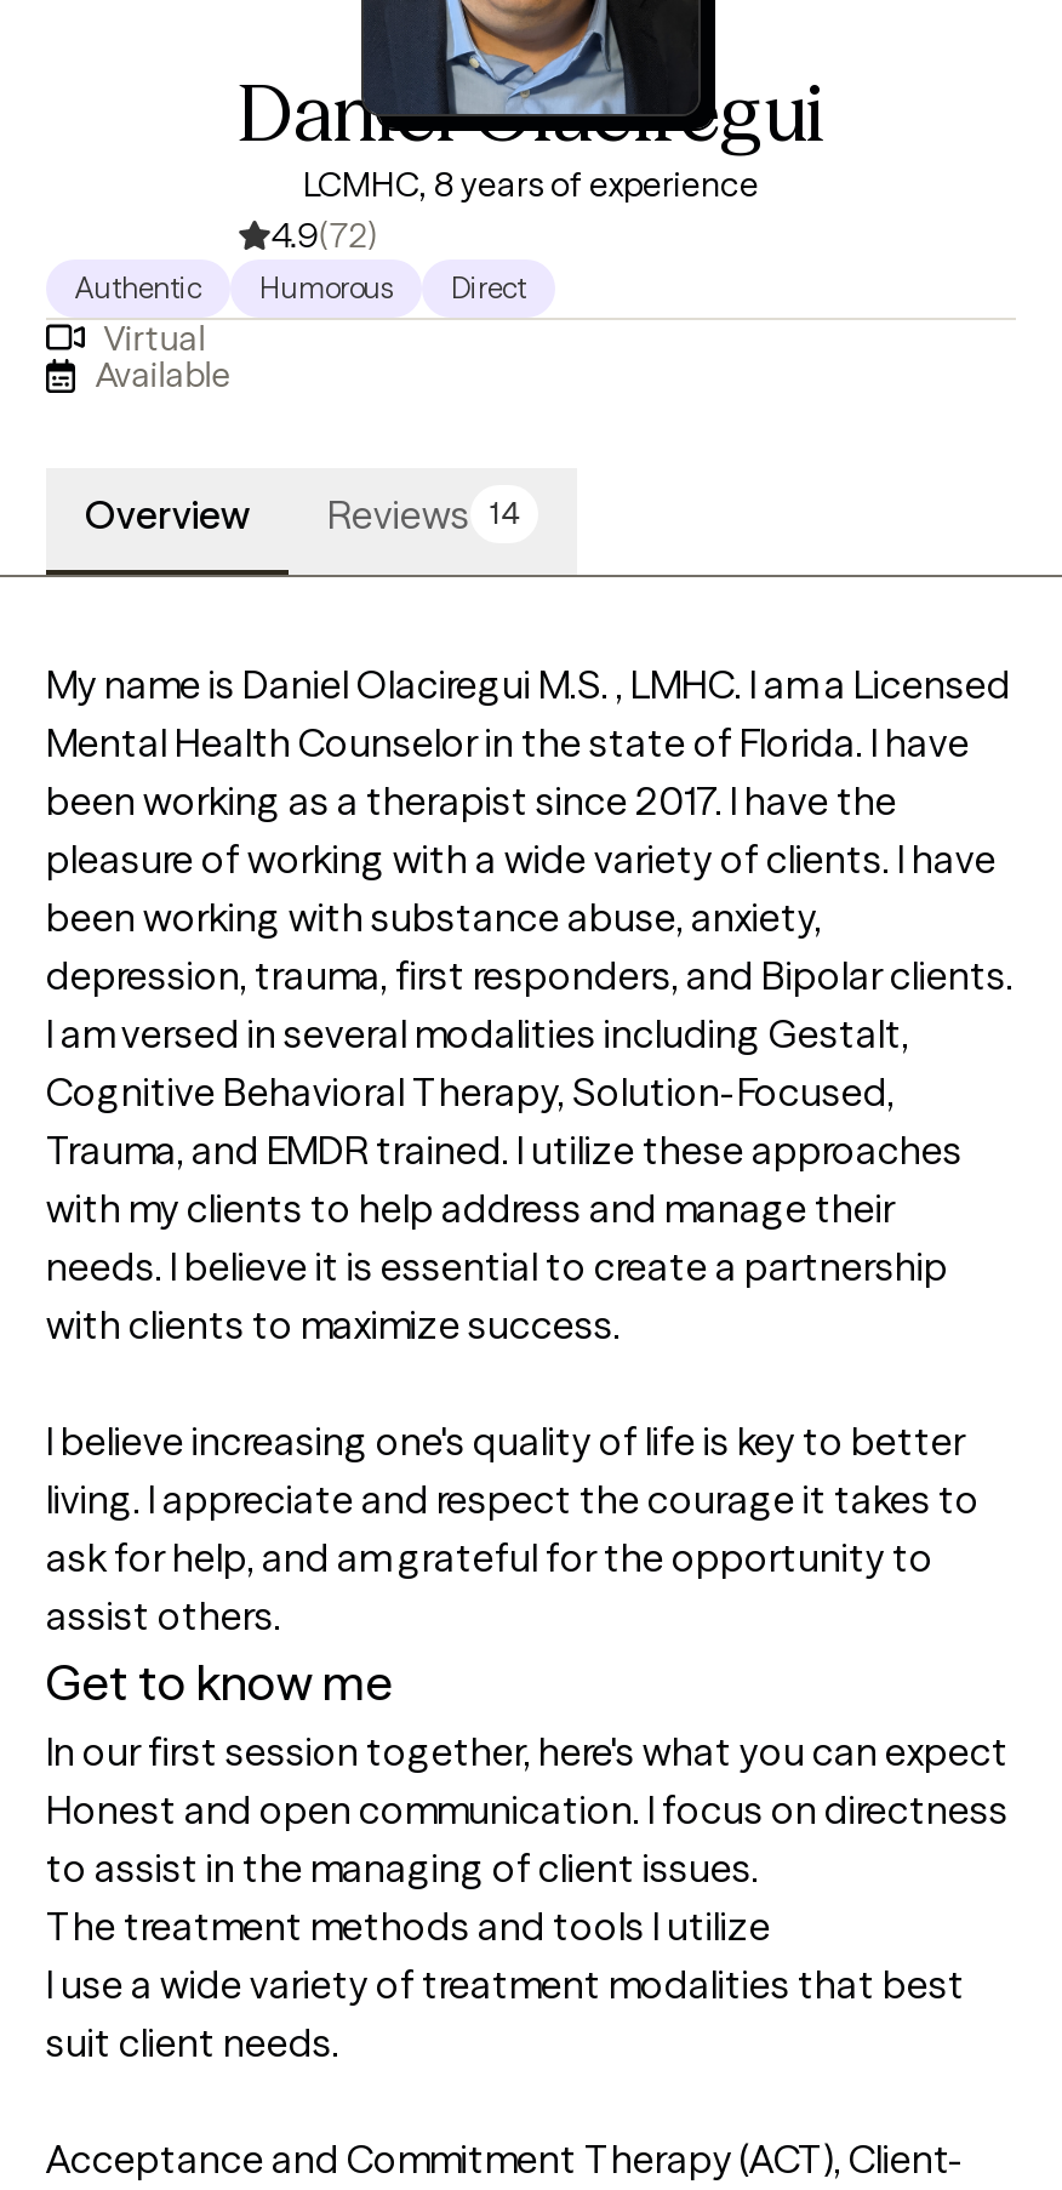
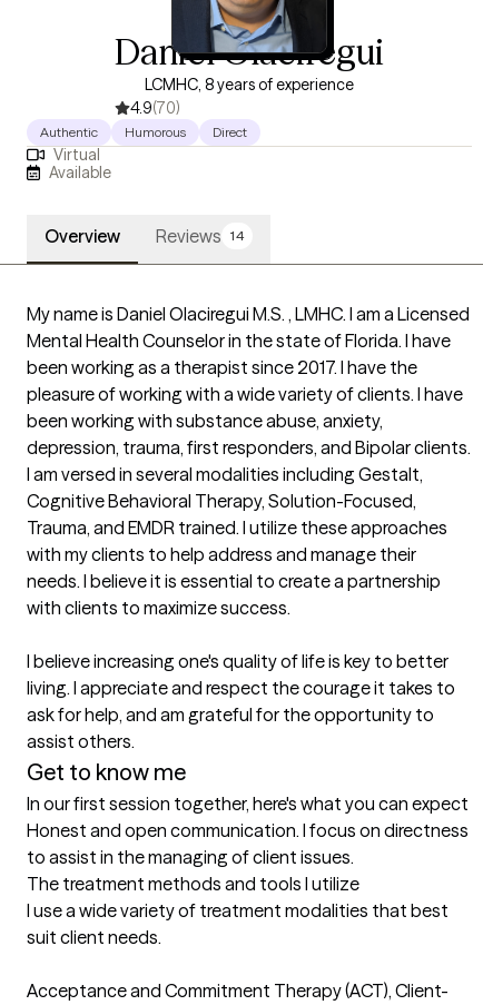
- 4.9(72)
+ 4.9(70)
